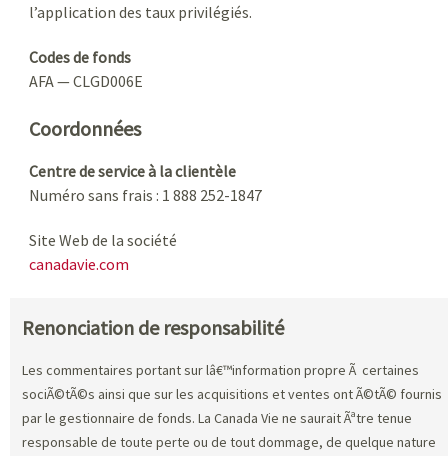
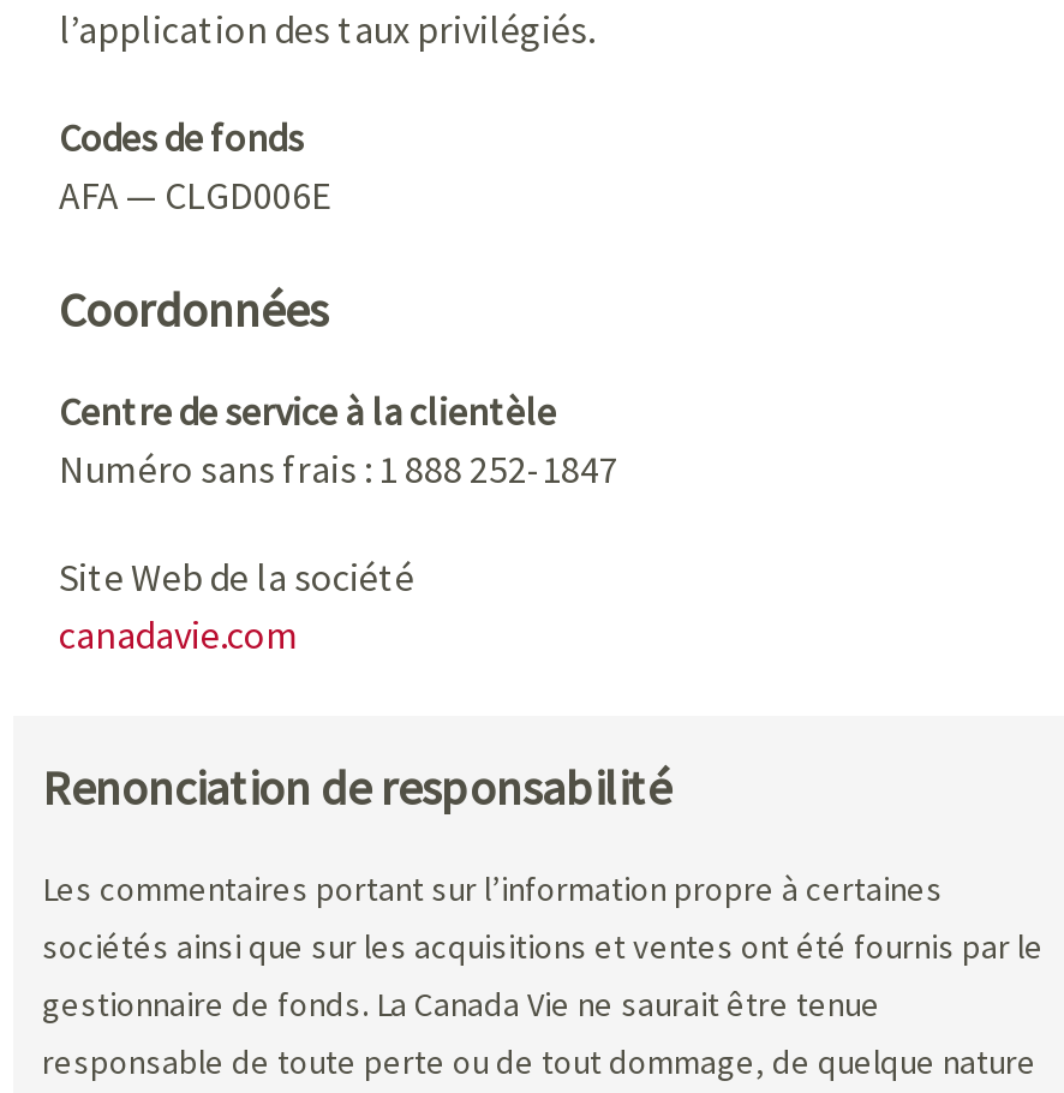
- Les commentaires portant sur lâ€™information propre Ã certaines
- sociÃ©tÃ©s ainsi que sur les acquisitions et ventes ont Ã©tÃ© fournis
- par le gestionnaire de fonds. La Canada Vie ne saurait Ãªtre tenue
+ Les commentaires portant sur l’information propre à certaines
+ sociétés ainsi que sur les acquisitions et ventes ont été fournis par le
+ gestionnaire de fonds. La Canada Vie ne saurait être tenue
